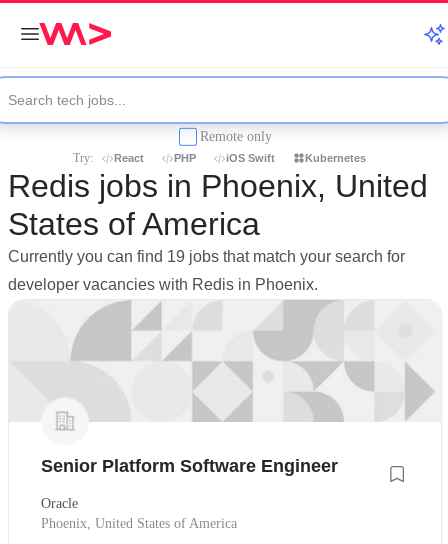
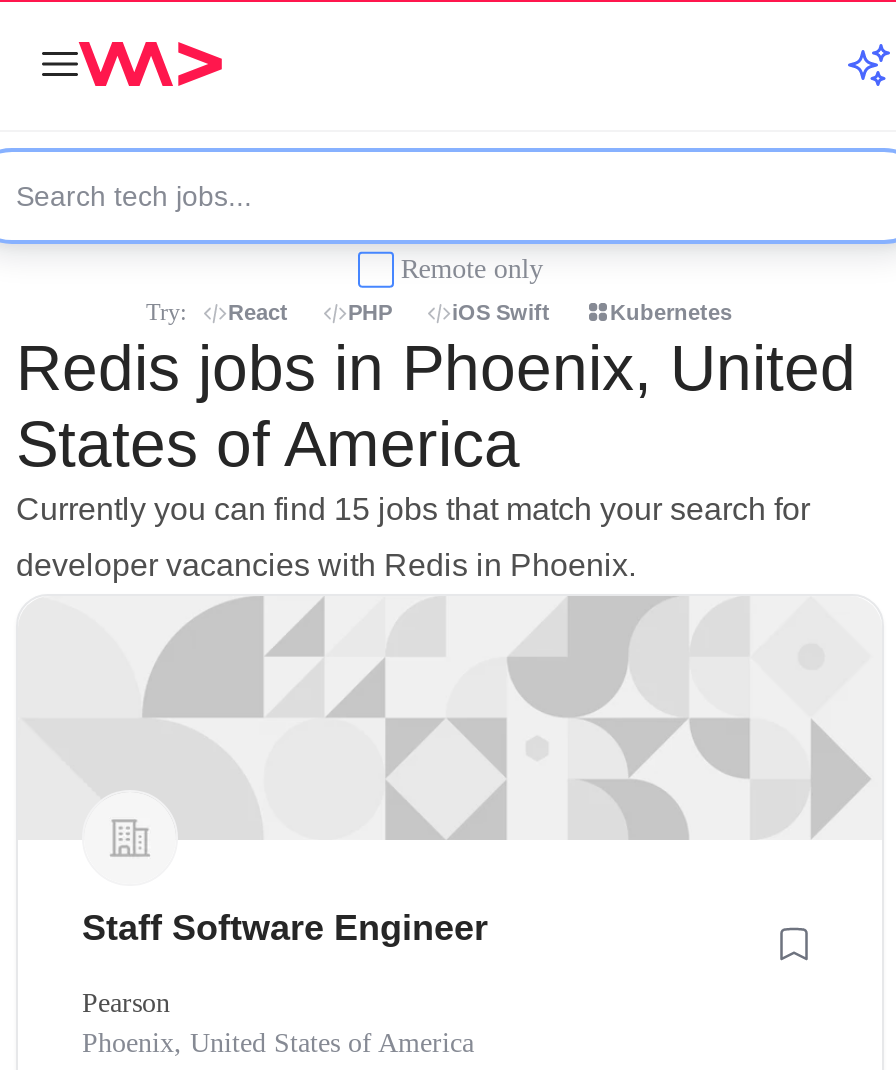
- Currently you can find 19 jobs that match your search for
+ Currently you can find 15 jobs that match your search for

- Senior Platform Software Engineer
+ Staff Software Engineer

- Oracle
+ Pearson
